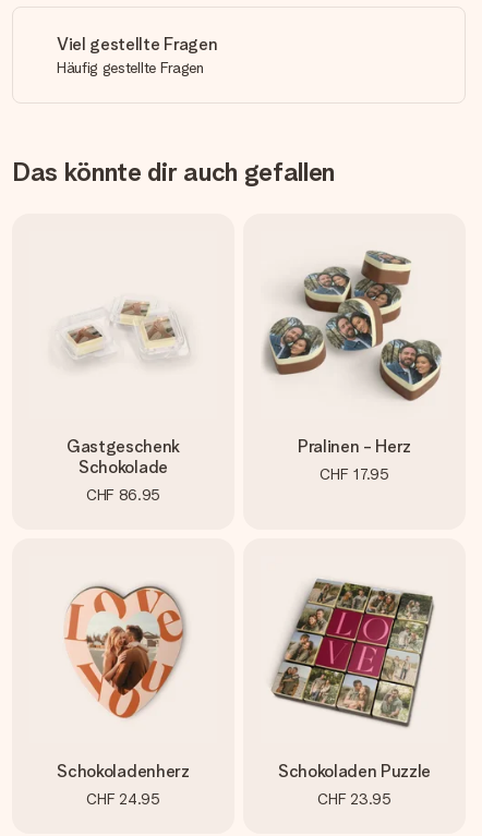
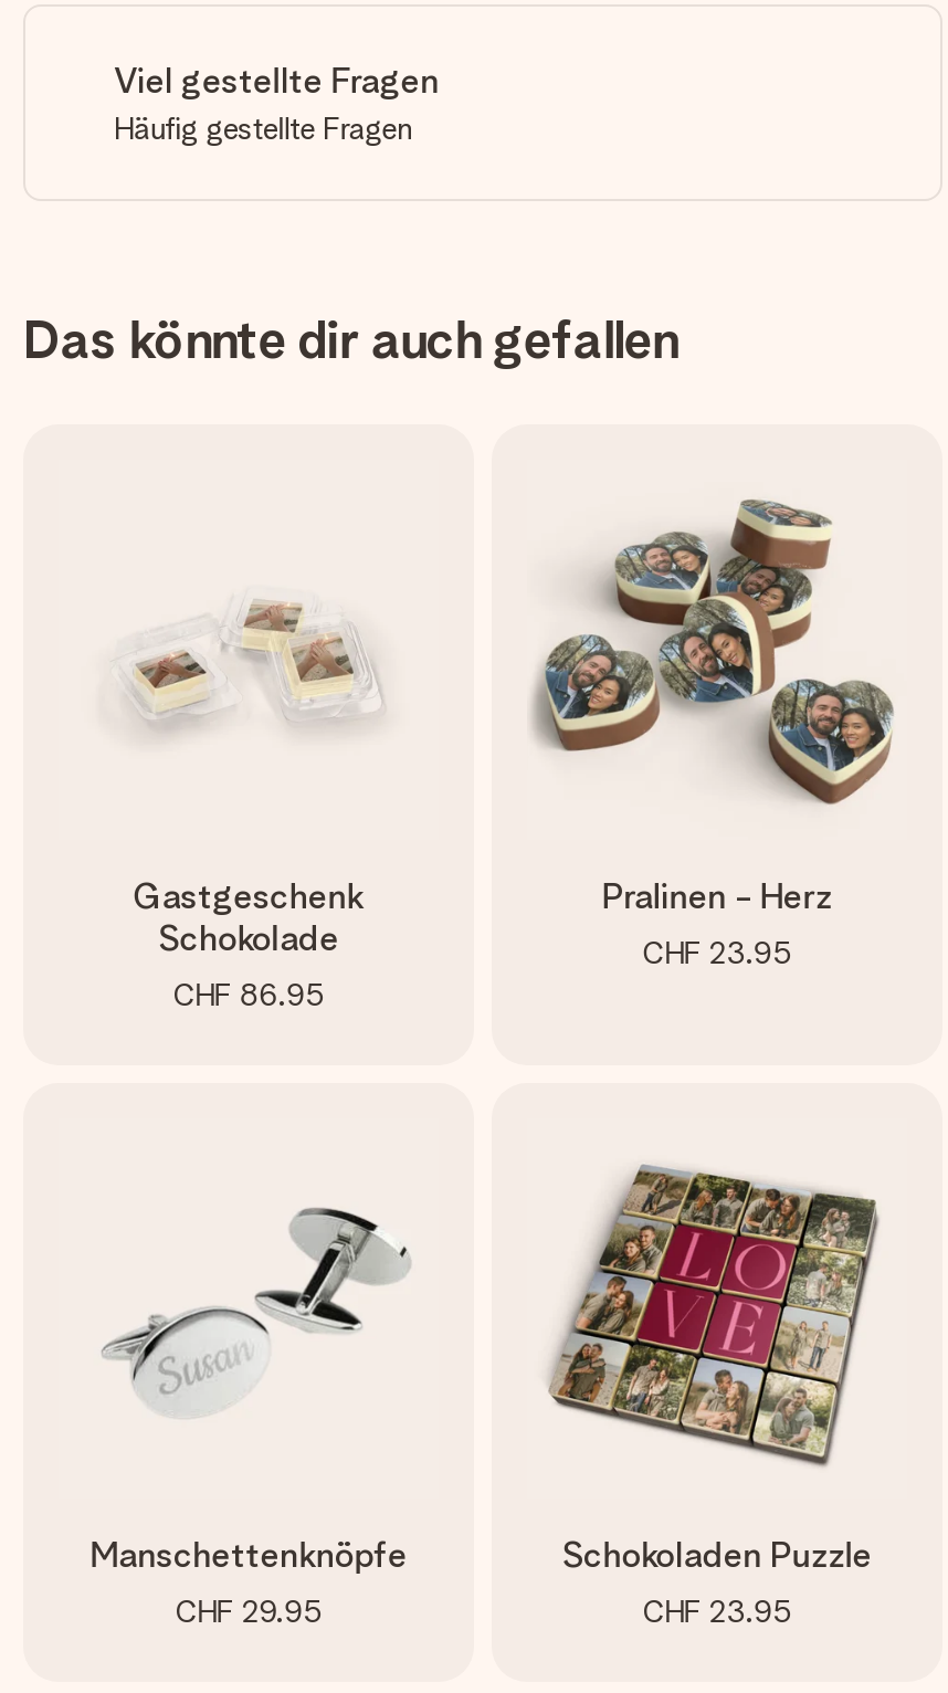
- CHF 17.95
+ CHF 23.95

- [image]
- Schokoladenherz
- CHF 24.95
+ [image]
+ Manschettenknöpfe
+ CHF 29.95
